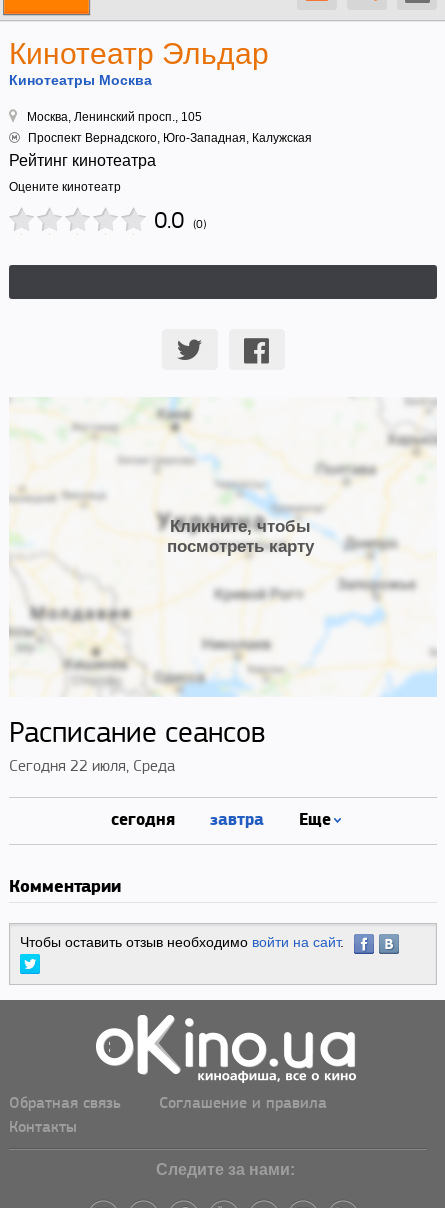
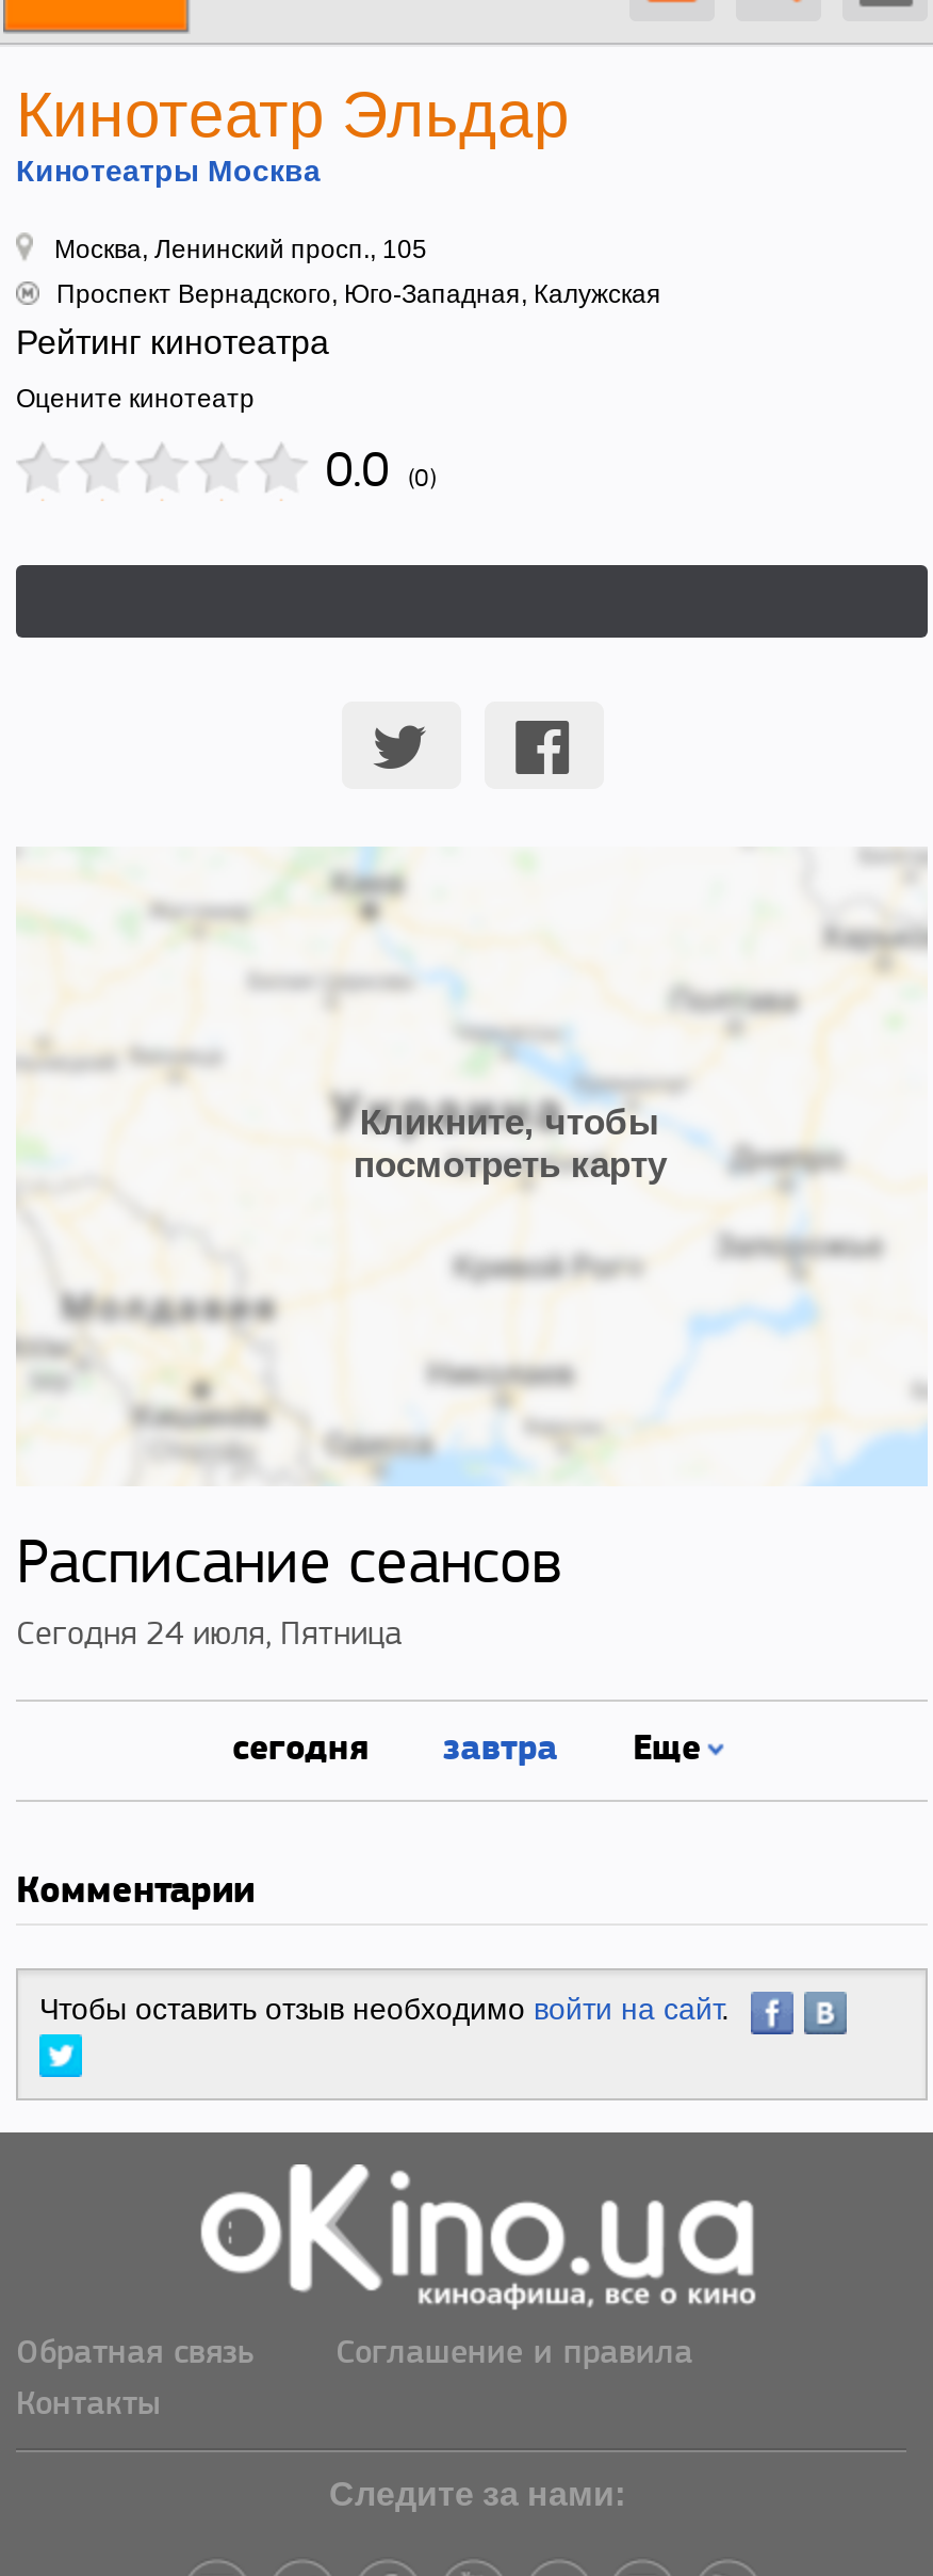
- Сегодня 22 июля, Среда
+ Сегодня 24 июля, Пятница
